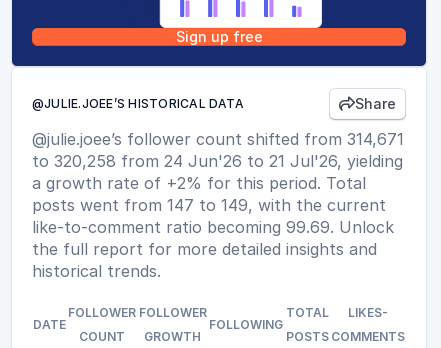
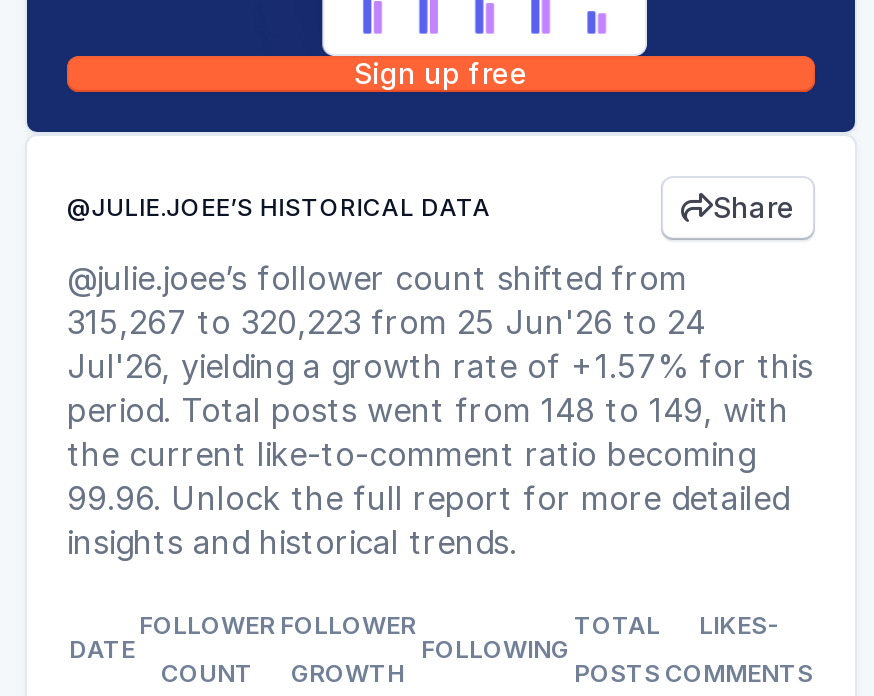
- @julie.joee’s follower count shifted from 314,671
- to 320,258 from 24 Jun'26 to 21 Jul'26, yielding
- a growth rate of +2% for this period. Total
- posts went from 147 to 149, with the current
- like-to-comment ratio becoming 99.69. Unlock
- the full report for more detailed insights and
- historical trends.
+ @julie.joee’s follower count shifted from
+ 315,267 to 320,223 from 25 Jun'26 to 24
+ Jul'26, yielding a growth rate of +1.57% for this
+ period. Total posts went from 148 to 149, with
+ the current like-to-comment ratio becoming
+ 99.96. Unlock the full report for more detailed
+ insights and historical trends.
